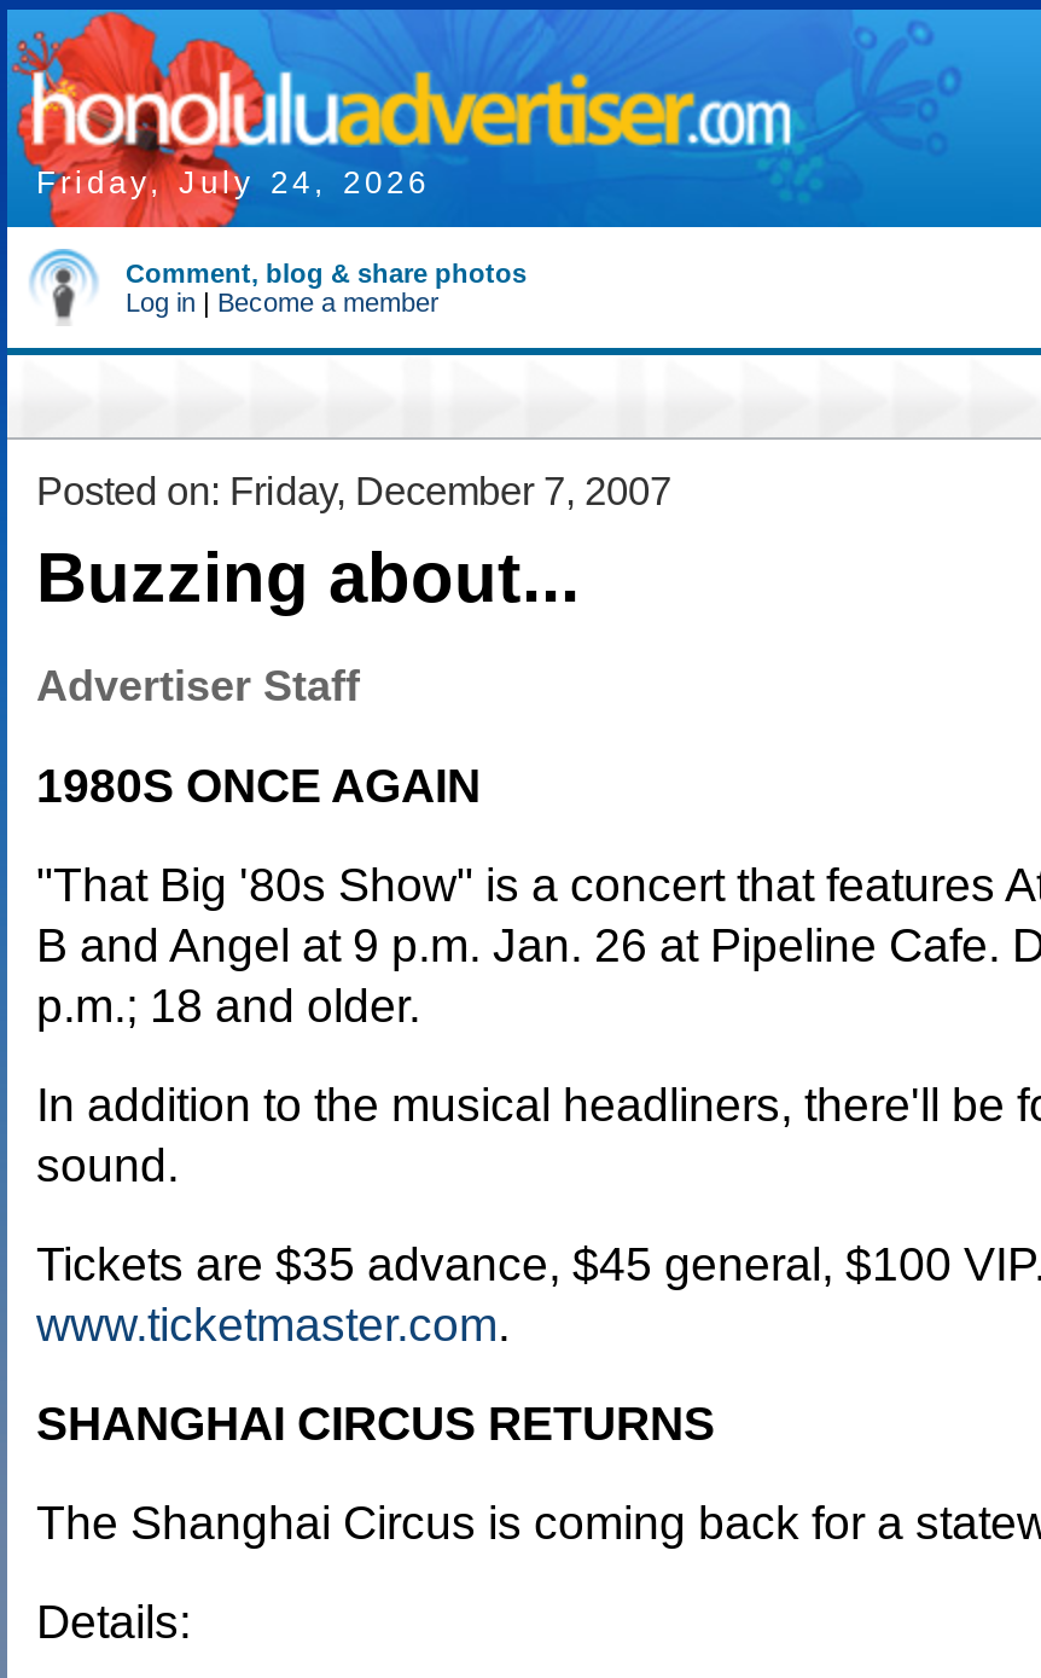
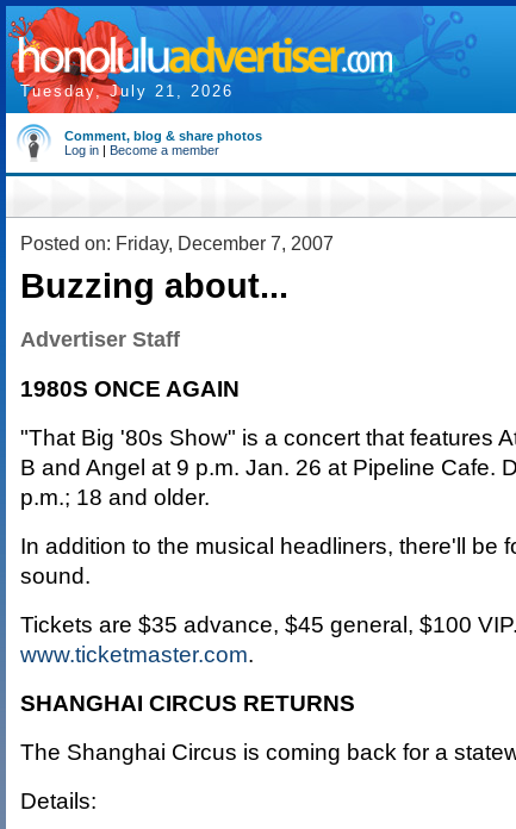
- Friday, July 24, 2026
+ Tuesday, July 21, 2026
